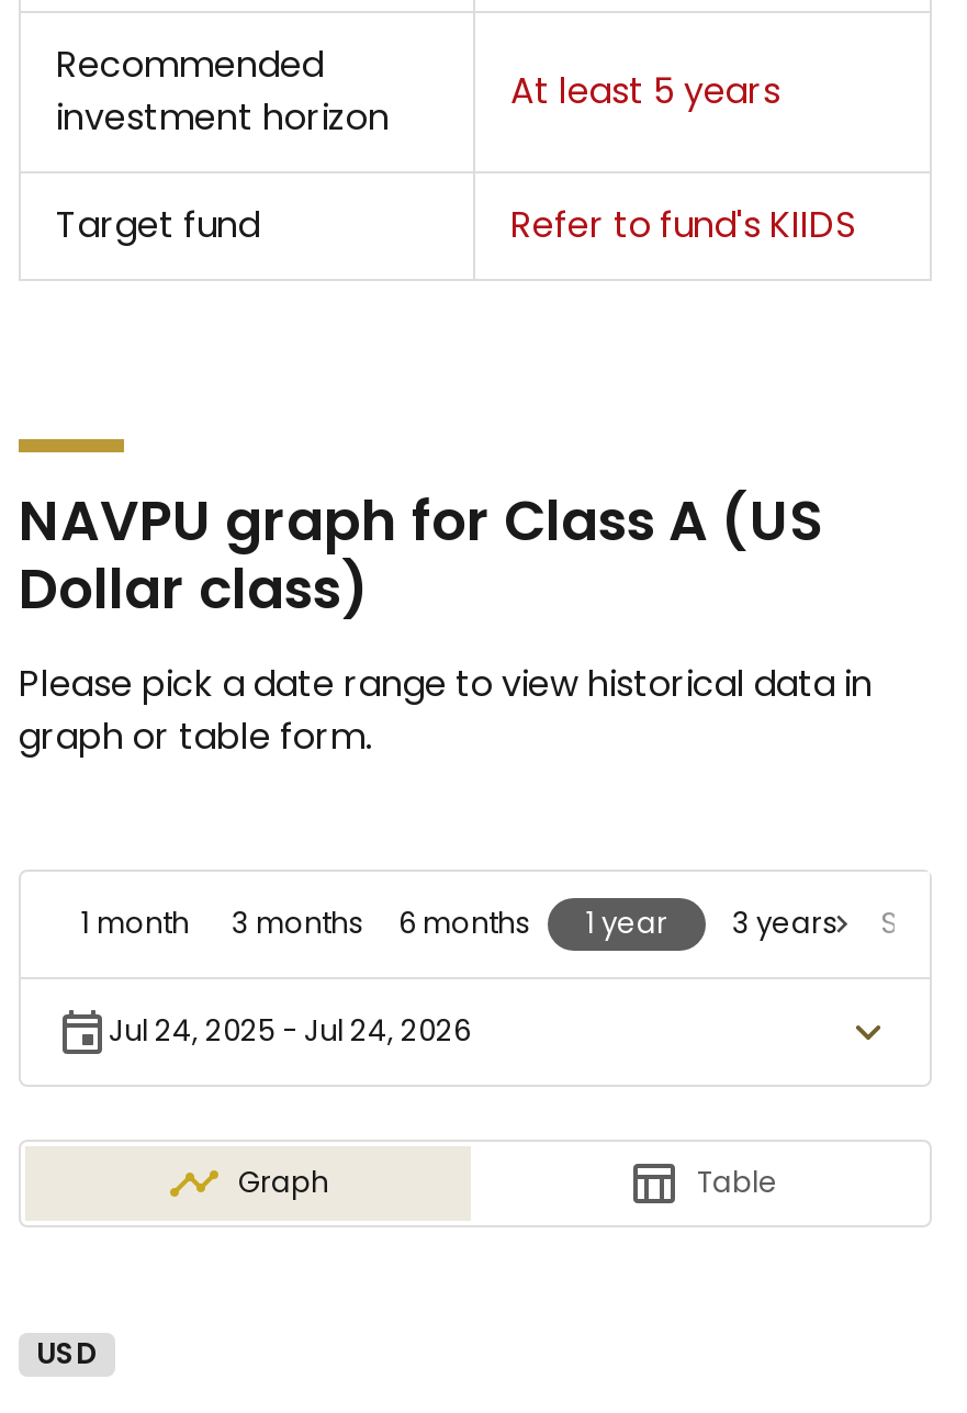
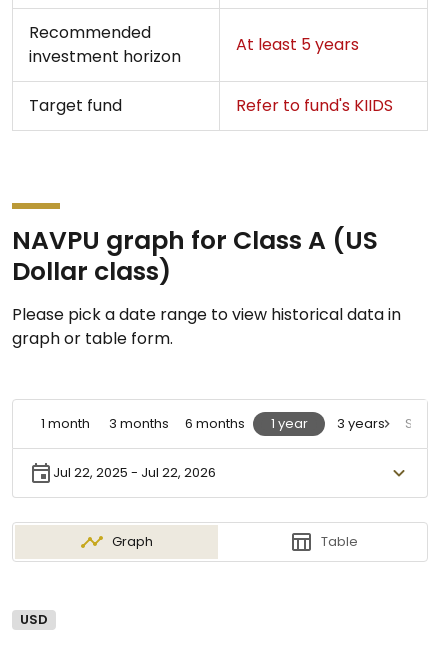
- Jul 24, 2025 - Jul 24, 2026
+ Jul 22, 2025 - Jul 22, 2026
